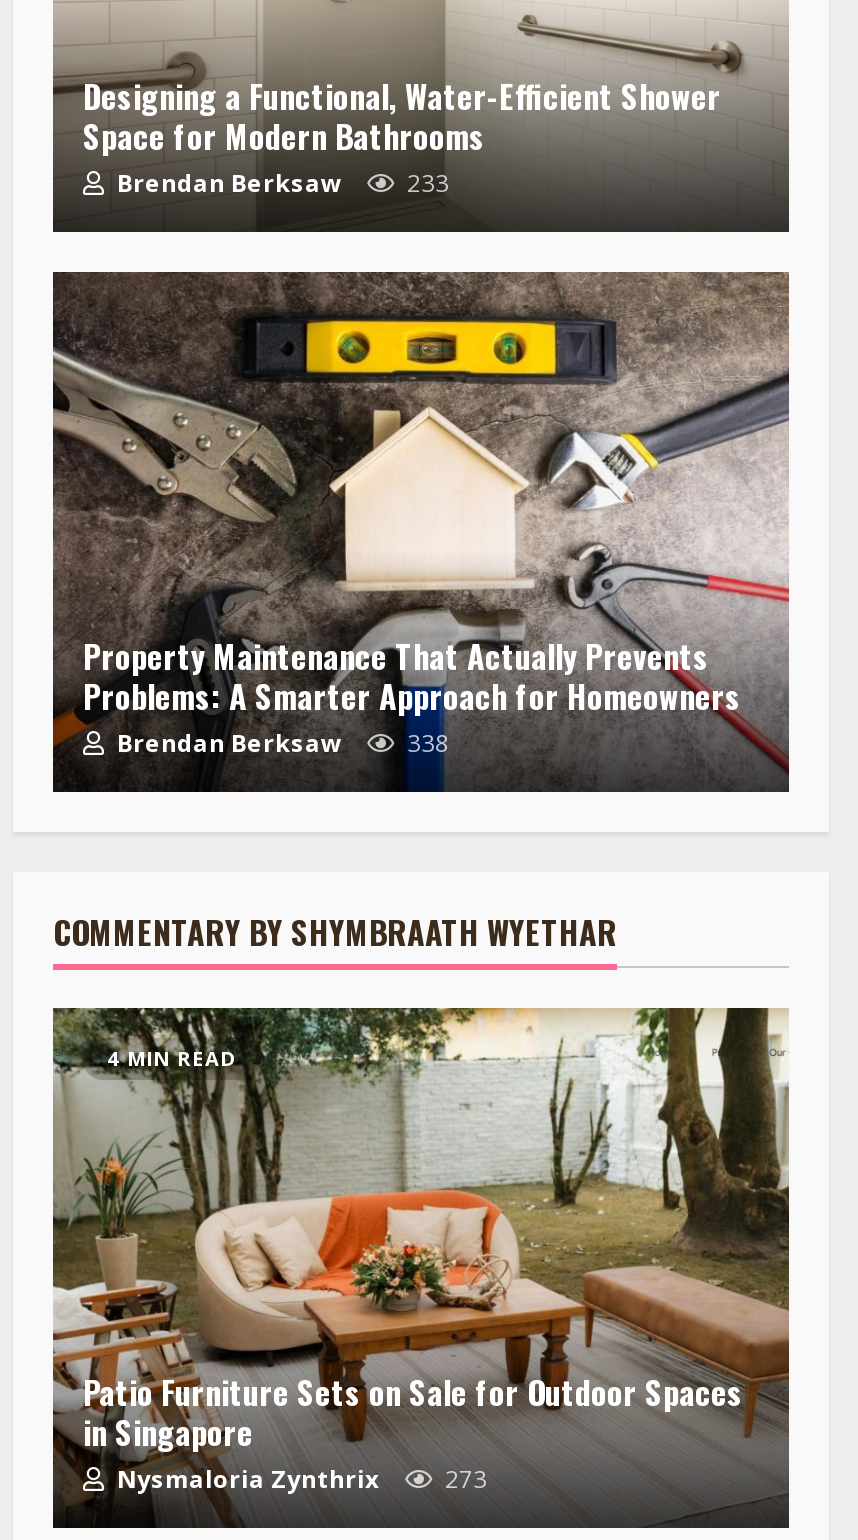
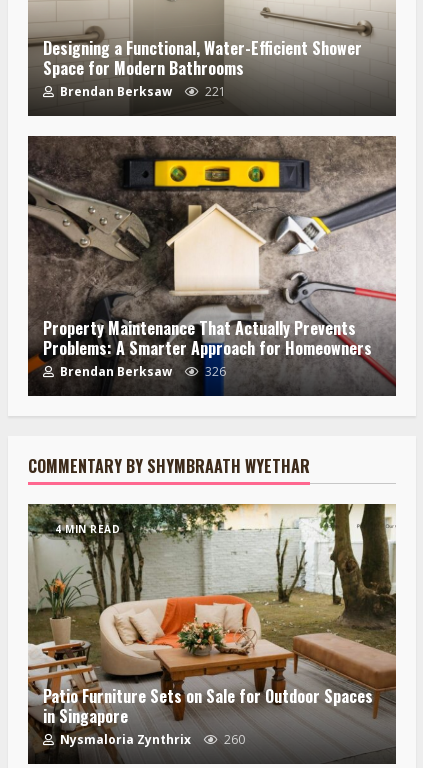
- Brendan Berksaw 233
+ Brendan Berksaw 221

- Brendan Berksaw 338
+ Brendan Berksaw 326

- Nysmaloria Zynthrix 273
+ Nysmaloria Zynthrix 260
